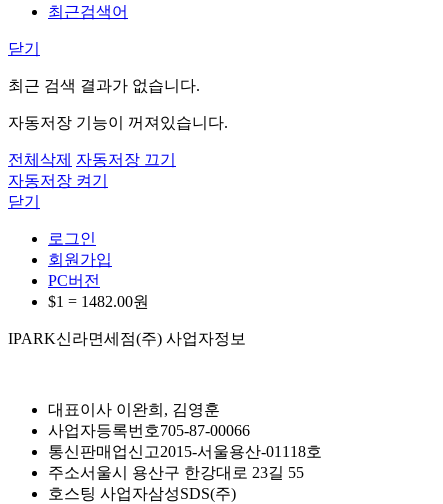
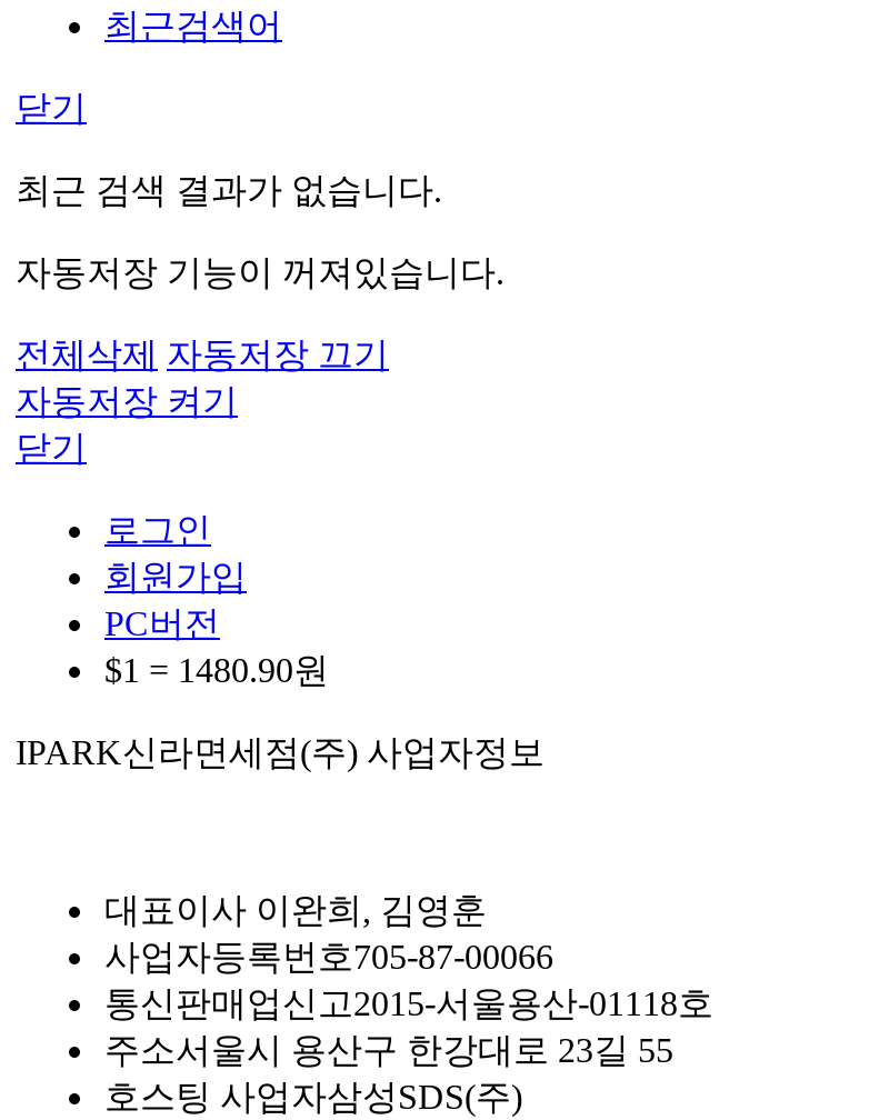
- $1 = 1482.00원
+ $1 = 1480.90원
